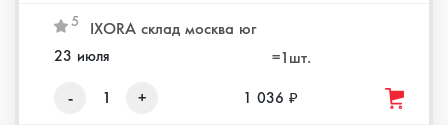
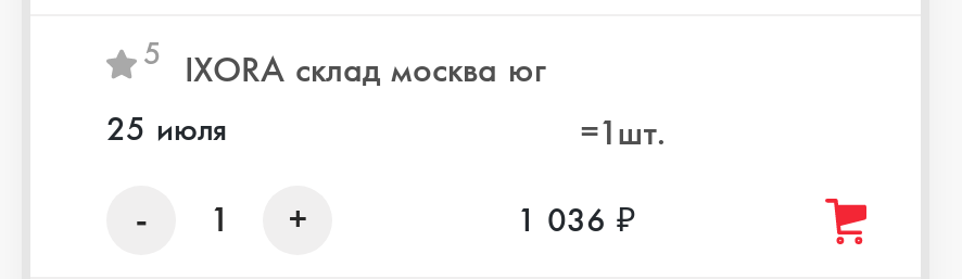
- 23 июля
+ 25 июля
